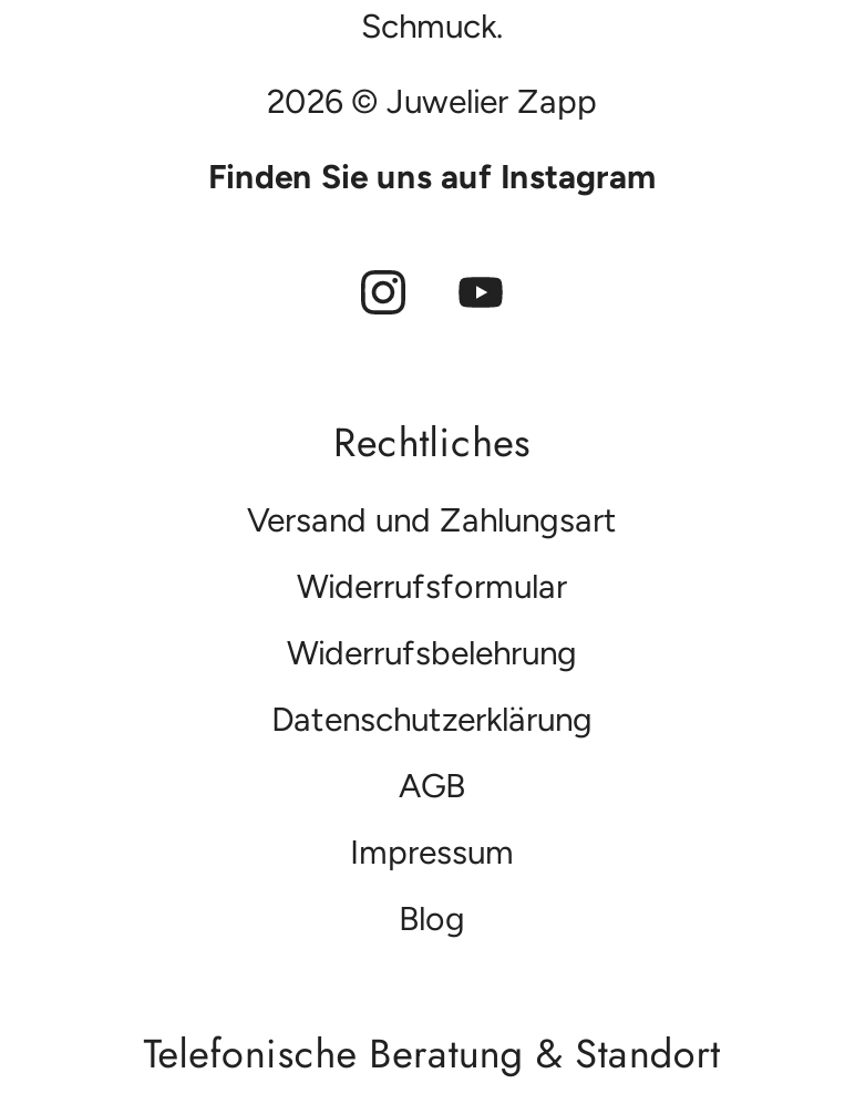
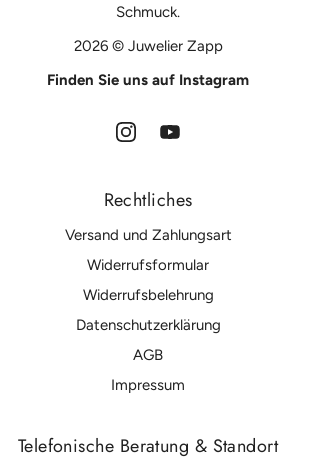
- Blog
